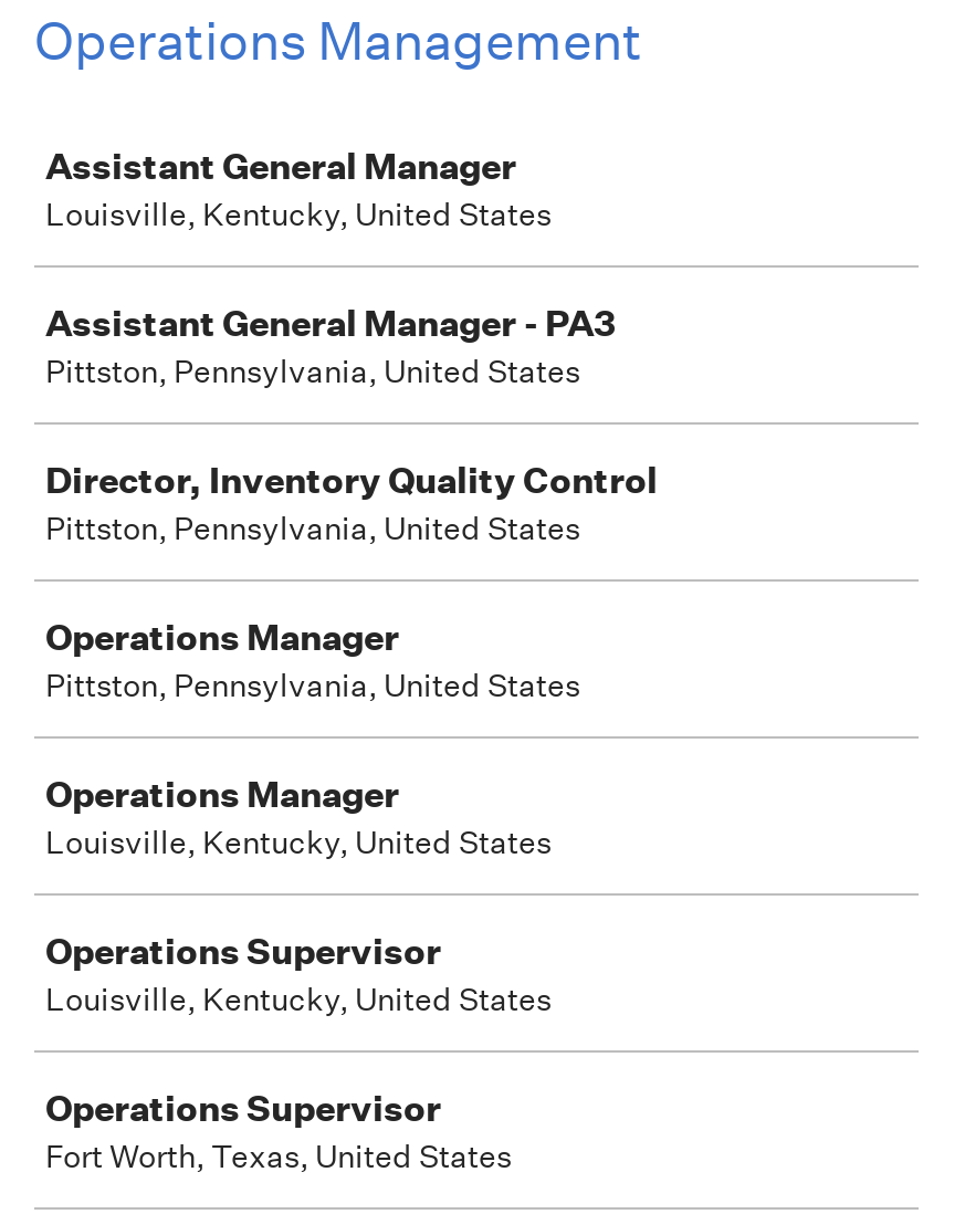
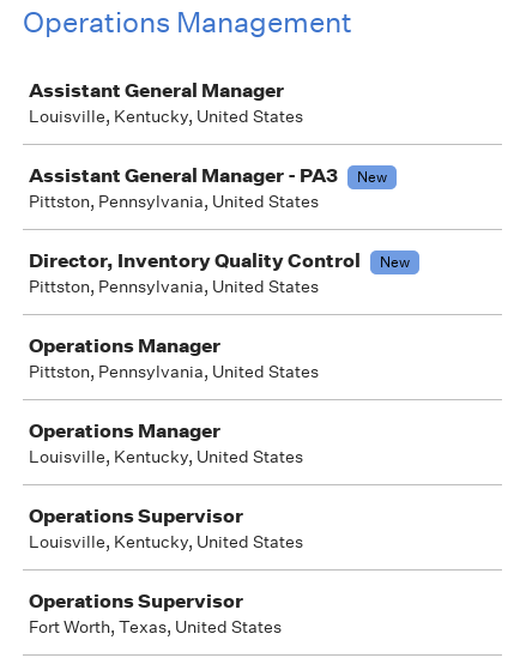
+ New

+ New
